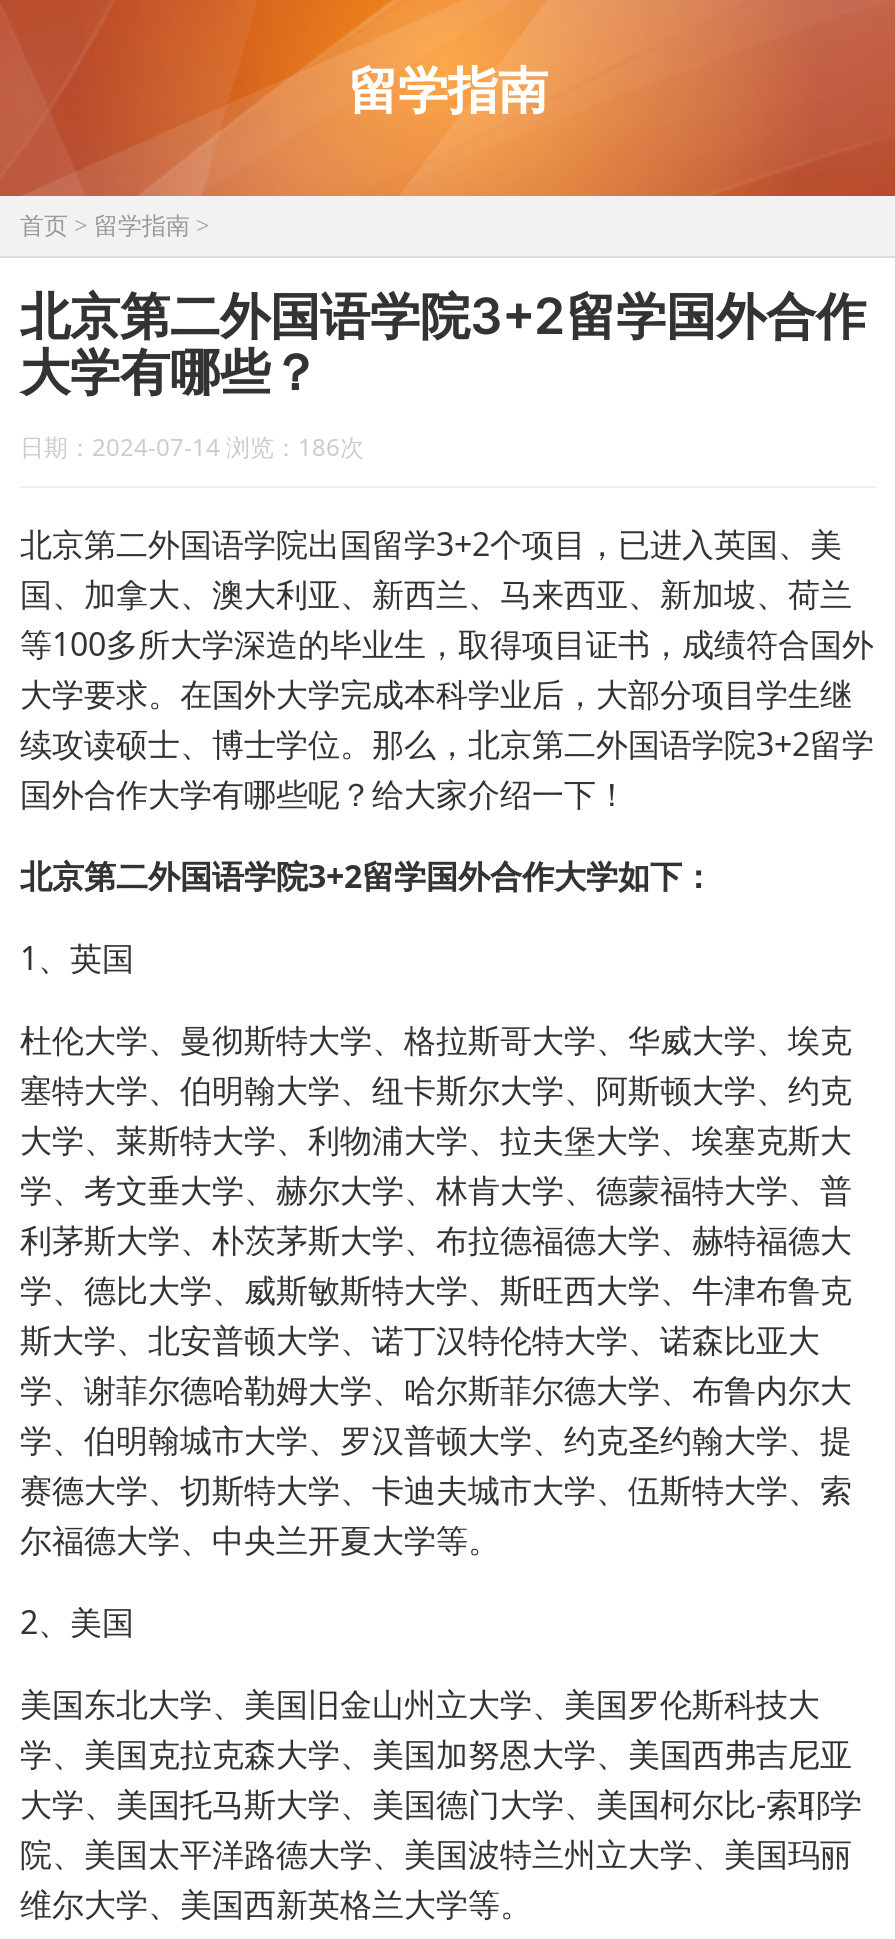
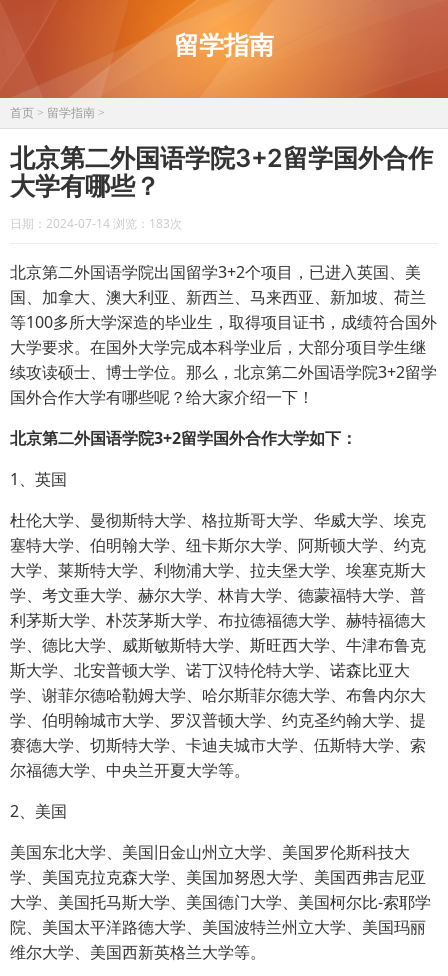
- 日期：2024-07-14 浏览：186次
+ 日期：2024-07-14 浏览：183次
